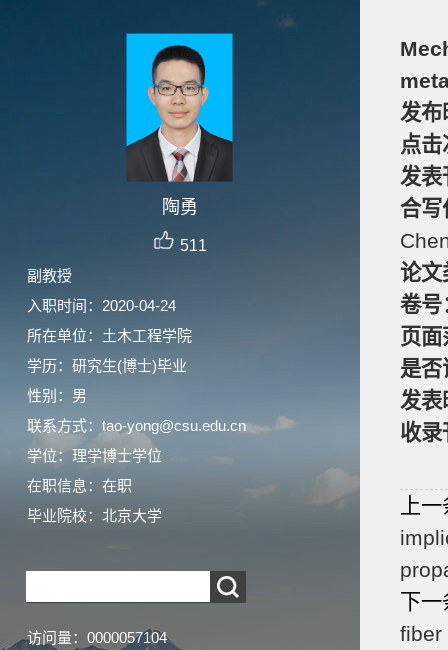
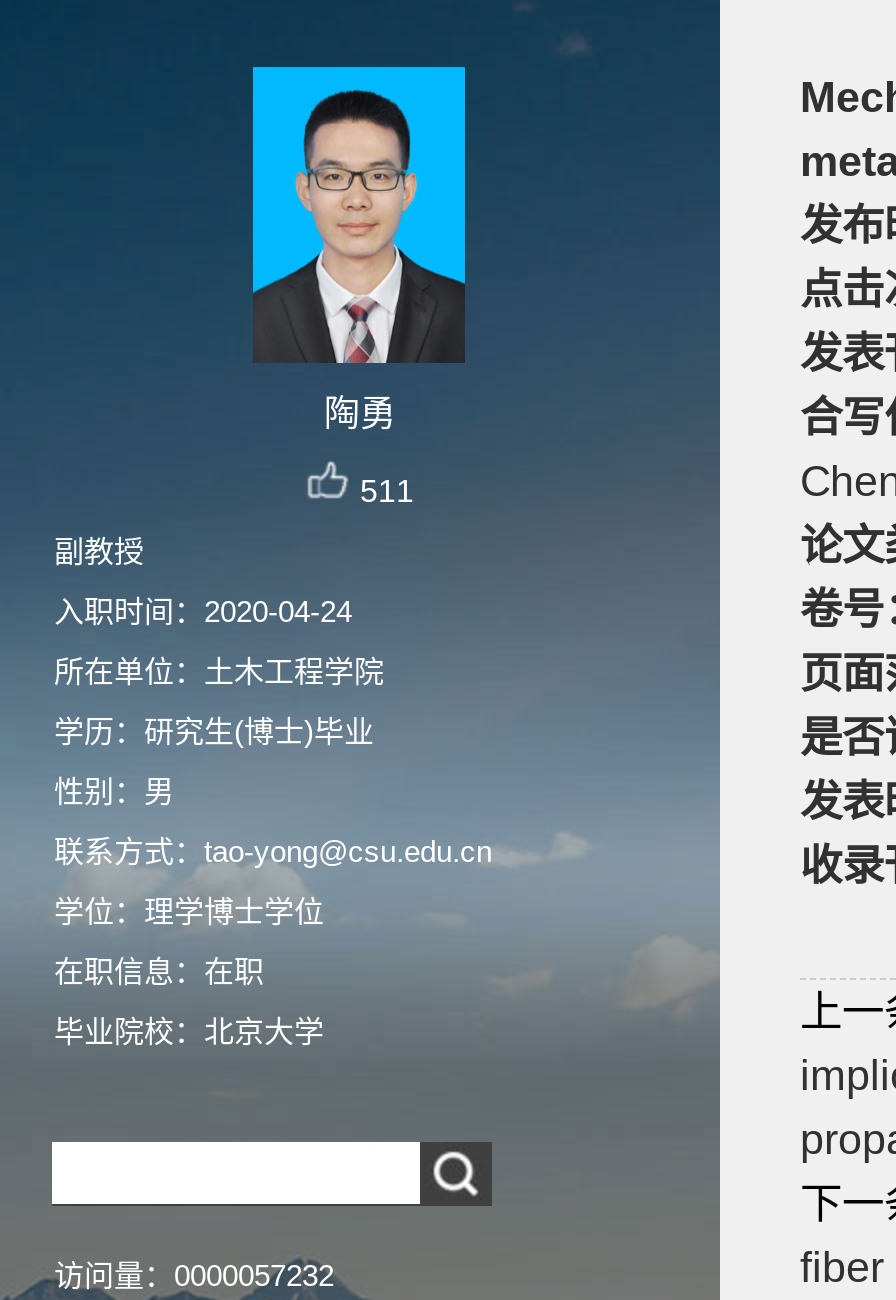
- 访问量：0000057104
+ 访问量：0000057232
